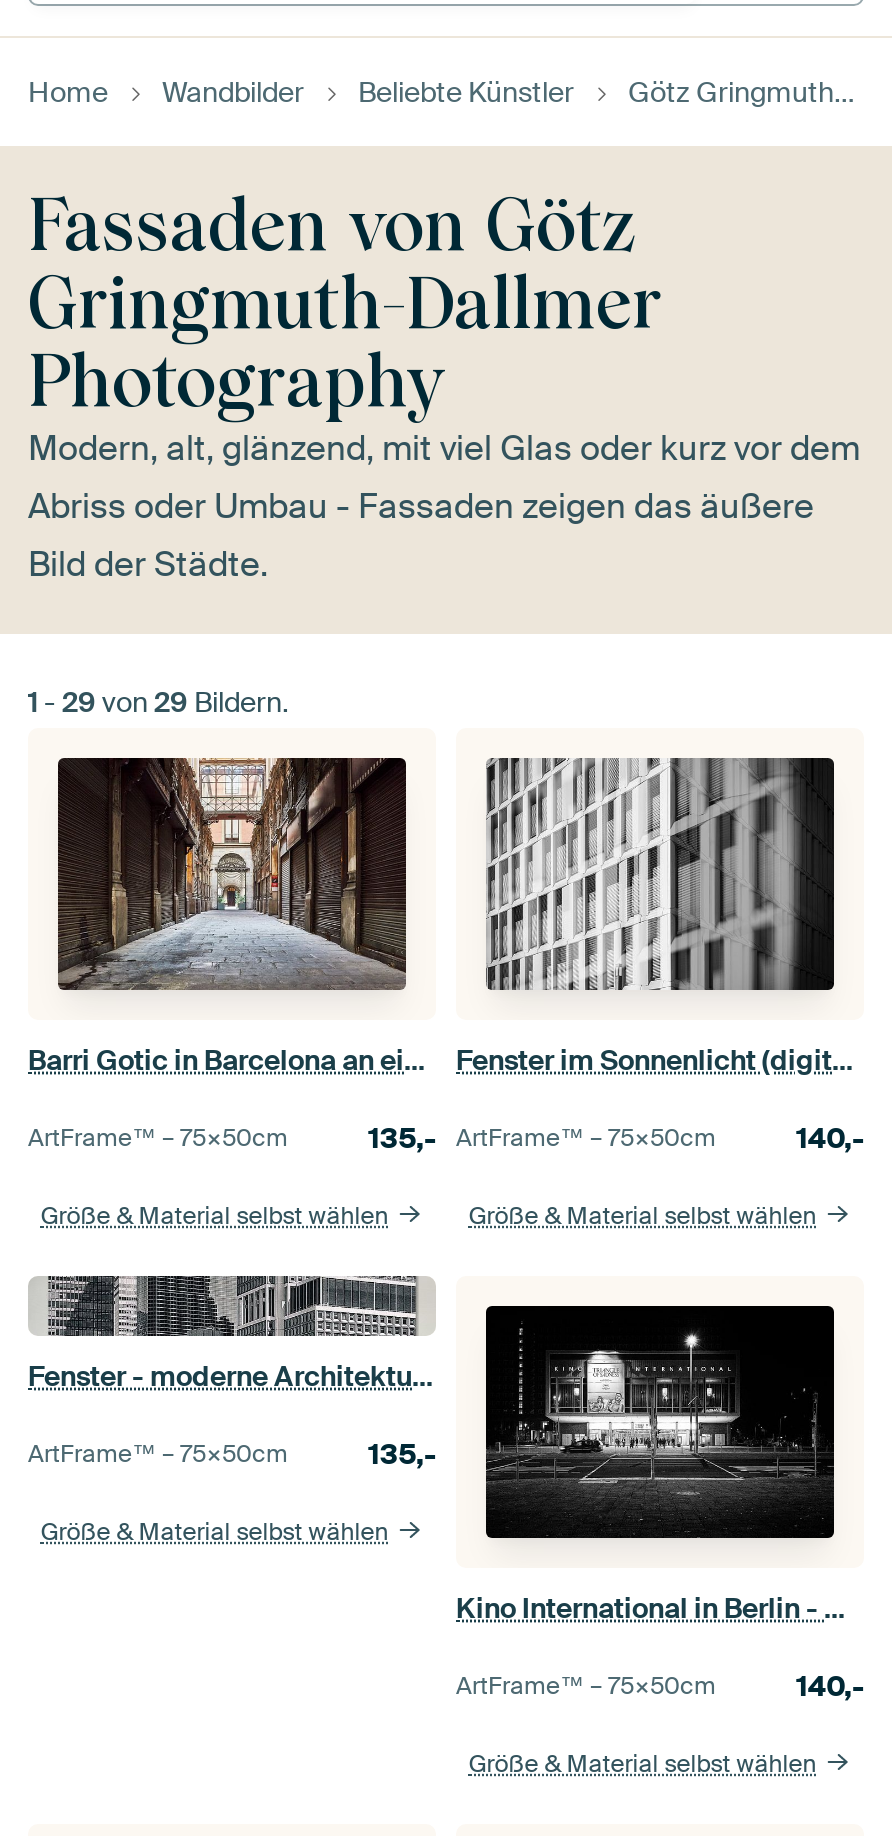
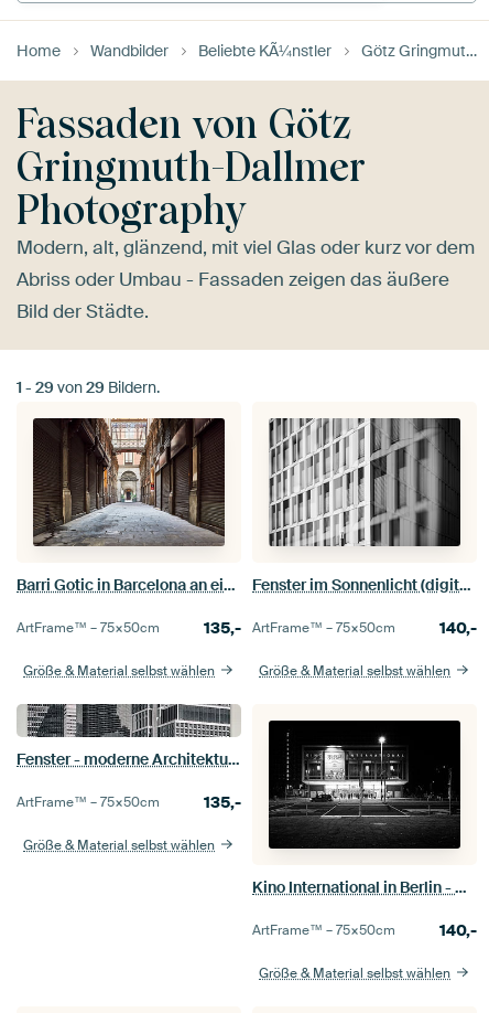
- Beliebte Künstler
+ Beliebte KÃ¼nstler
